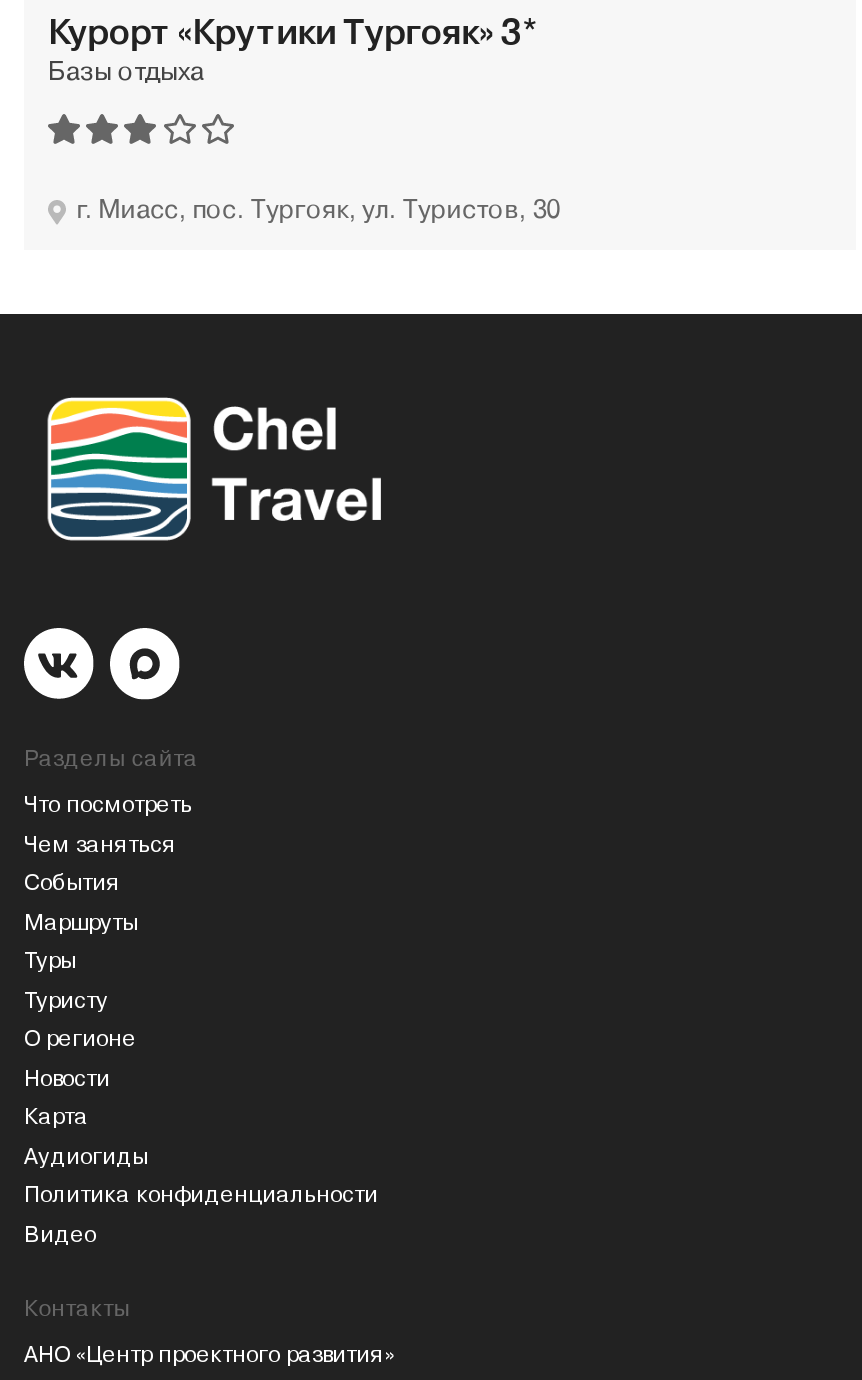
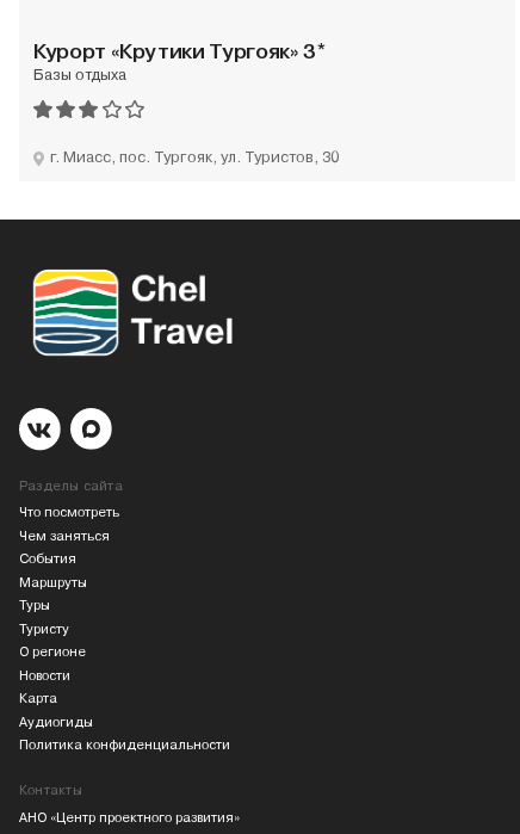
- Видео
